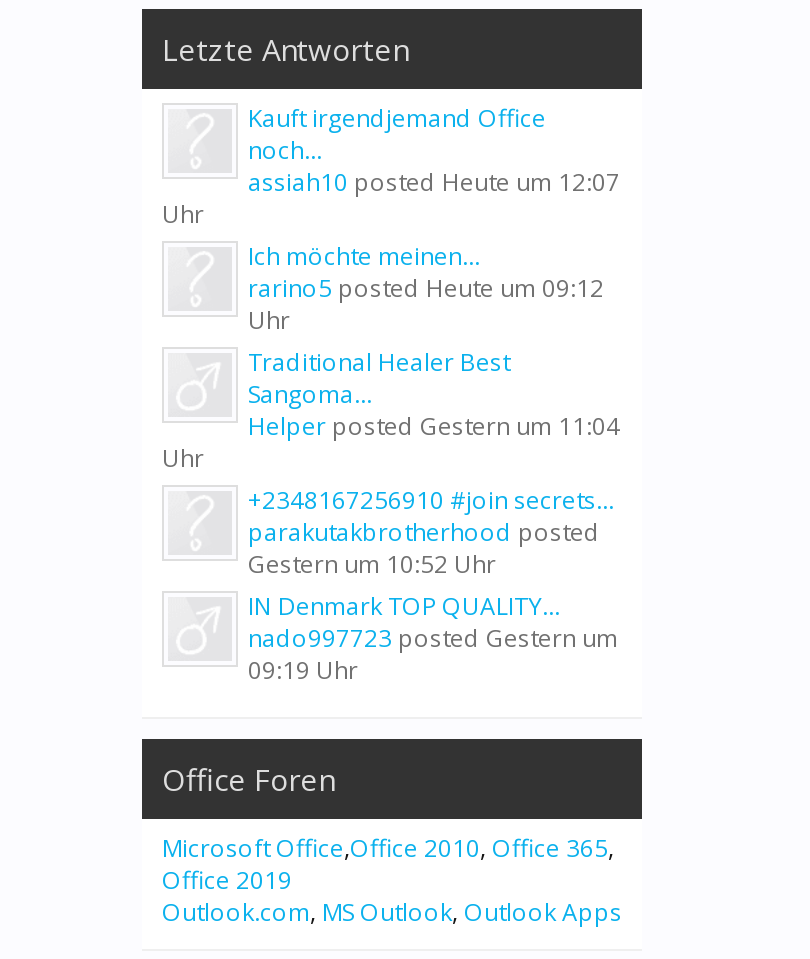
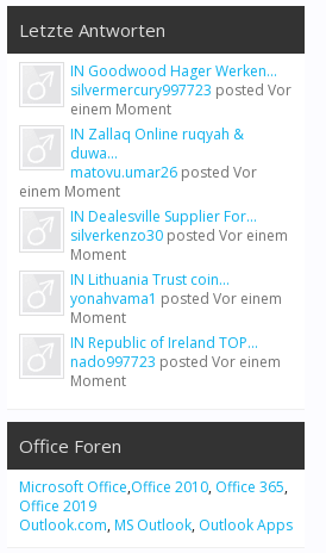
- Kauft irgendjemand Office
- noch...
- assiah10 posted Heute um 12:07
- Uhr
- Ich möchte meinen...
- rarino5 posted Heute um 09:12
- Uhr
- Traditional Healer Best
- Sangoma...
- Helper posted Gestern um 11:04
- Uhr
- +2348167256910 #join secrets...
- parakutakbrotherhood posted
- Gestern um 10:52 Uhr
- IN Denmark TOP QUALITY...
- nado997723 posted Gestern um
- 09:19 Uhr
+ IN Goodwood Hager Werken...
+ silvermercury997723 posted Vor
+ einem Moment
+ IN Zallaq Online ruqyah &
+ duwa...
+ matovu.umar26 posted Vor
+ einem Moment
+ IN Dealesville Supplier For...
+ silverkenzo30 posted Vor einem
+ Moment
+ IN Lithuania Trust coin...
+ yonahvama1 posted Vor einem
+ Moment
+ IN Republic of Ireland TOP...
+ nado997723 posted Vor einem
+ Moment
